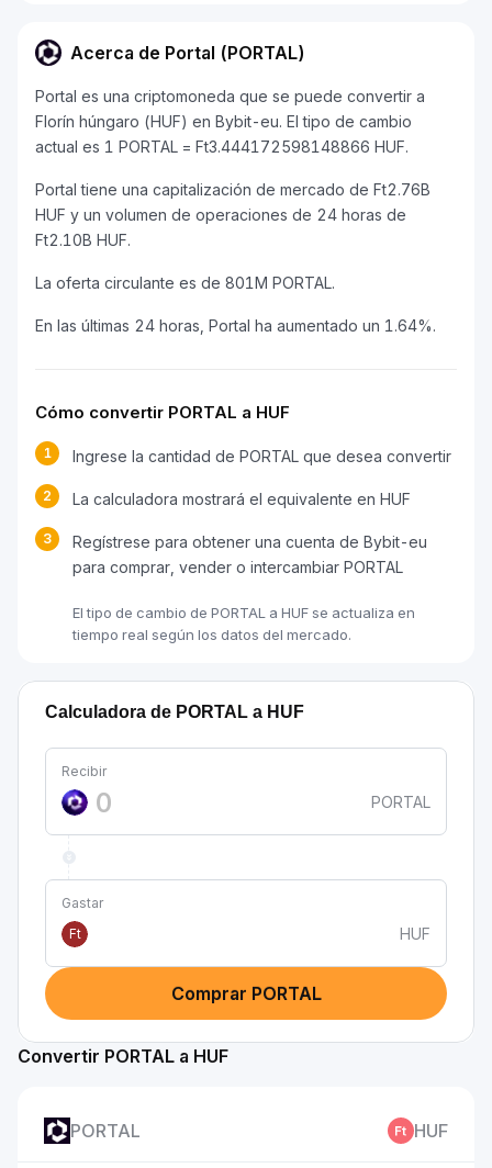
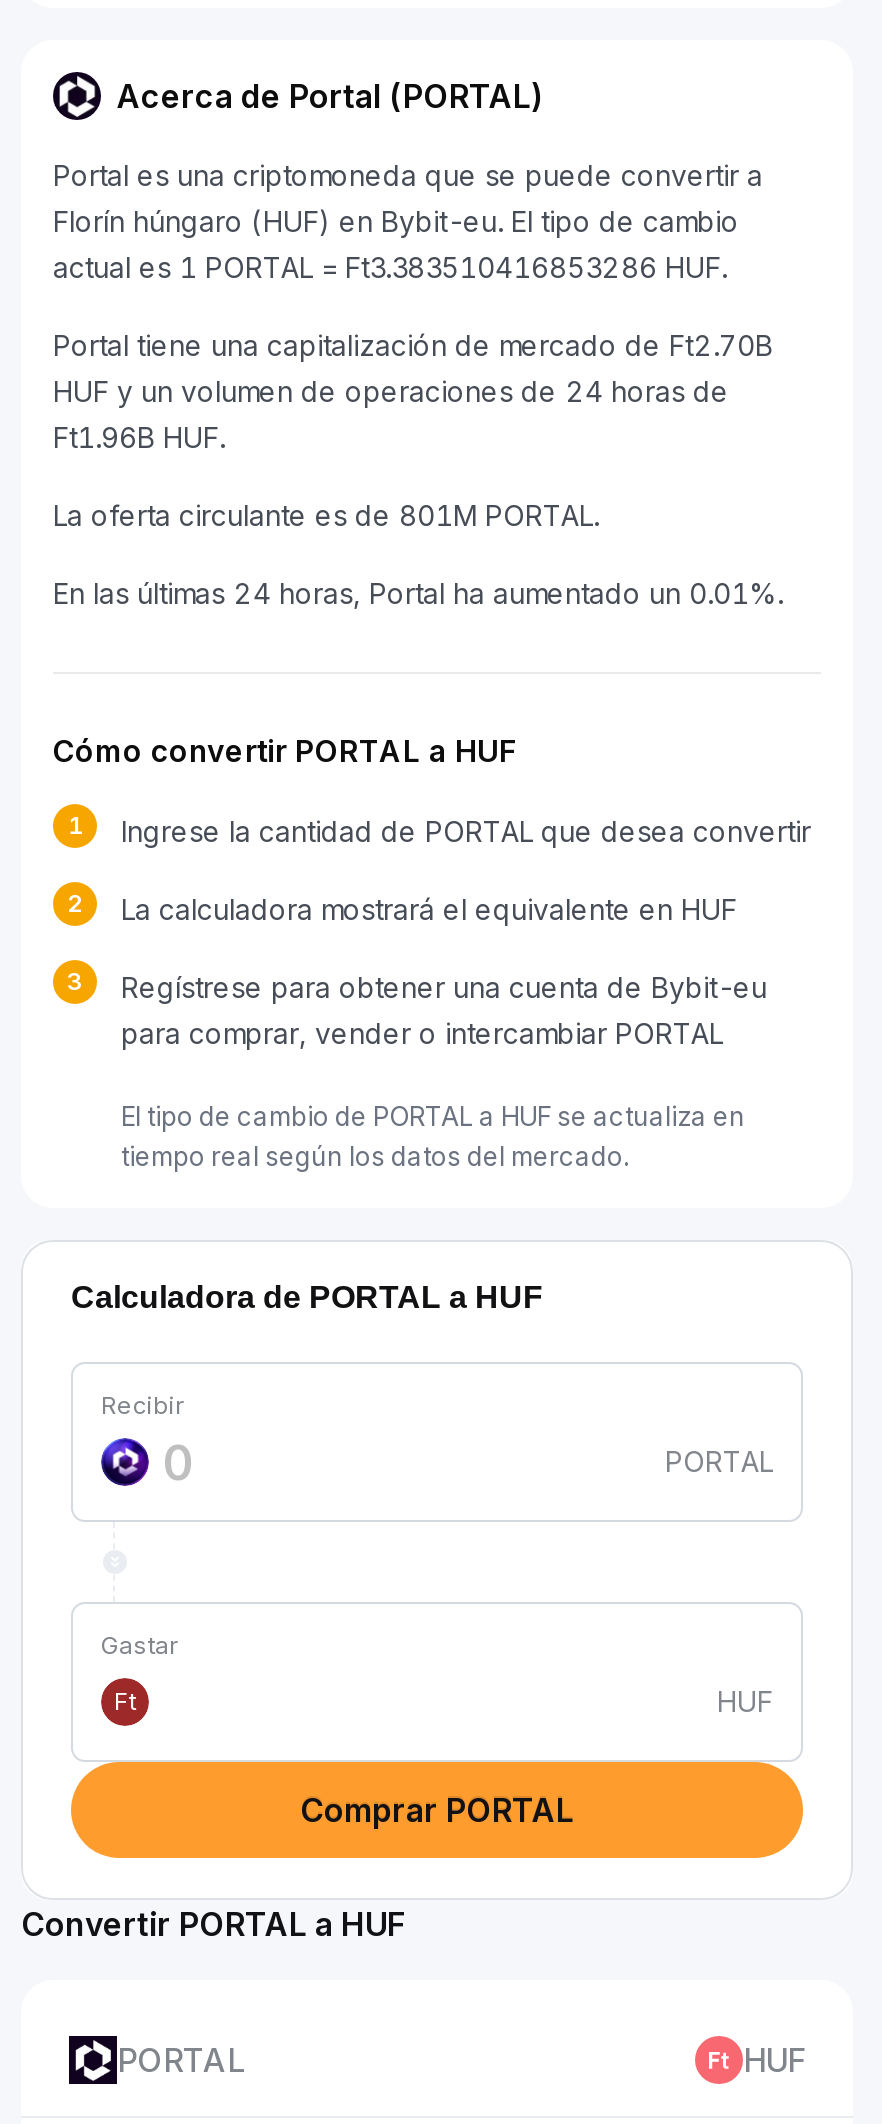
- actual es 1 PORTAL = Ft3.444172598148866 HUF.
+ actual es 1 PORTAL = Ft3.383510416853286 HUF.

- Portal tiene una capitalización de mercado de Ft2.76B
+ Portal tiene una capitalización de mercado de Ft2.70B

- Ft2.10B HUF.
+ Ft1.96B HUF.

- En las últimas 24 horas, Portal ha aumentado un 1.64%.
+ En las últimas 24 horas, Portal ha aumentado un 0.01%.
